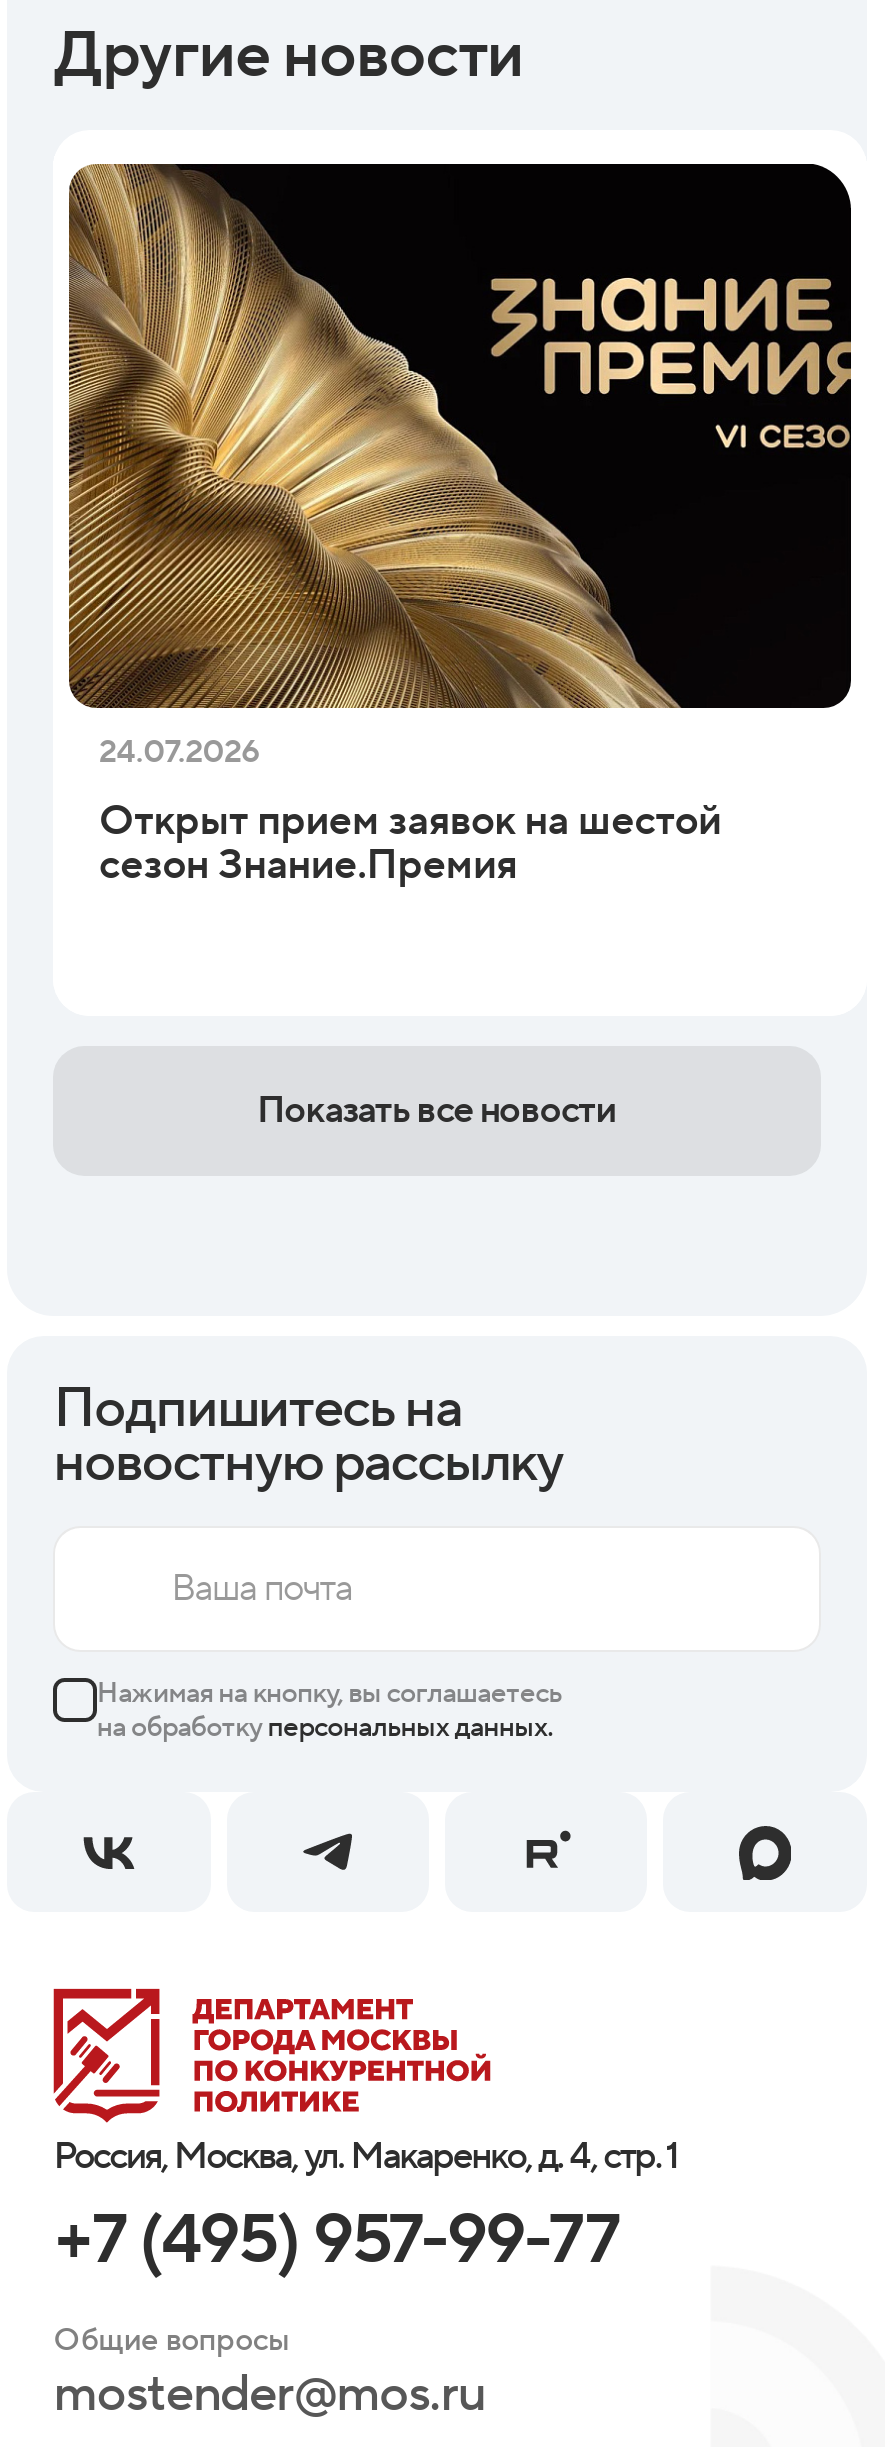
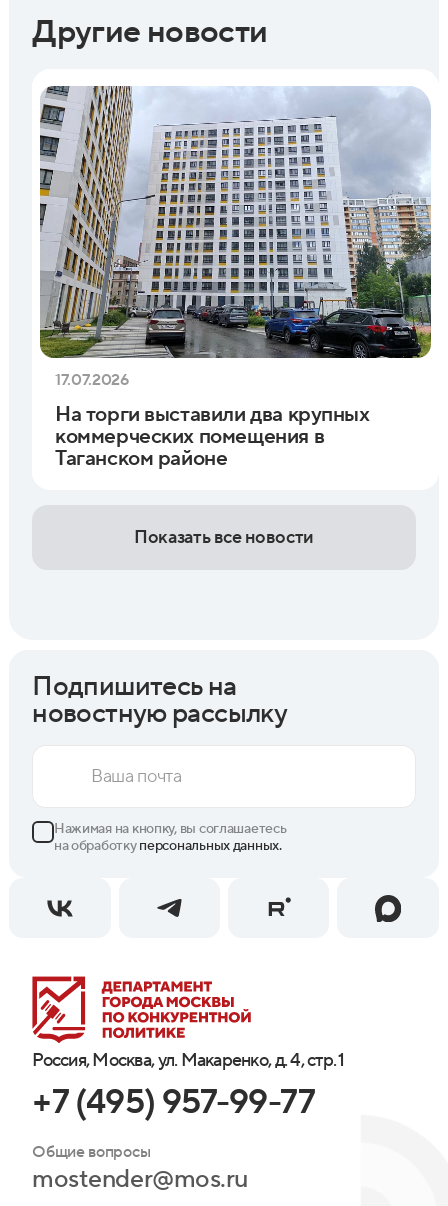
- [image]
- 24.07.2026
- Открыт прием заявок на шестой
- сезон Знание.Премия
+ [image]
+ 17.07.2026
+ На торги выставили два крупных
+ коммерческих помещения в
+ Таганском районе
